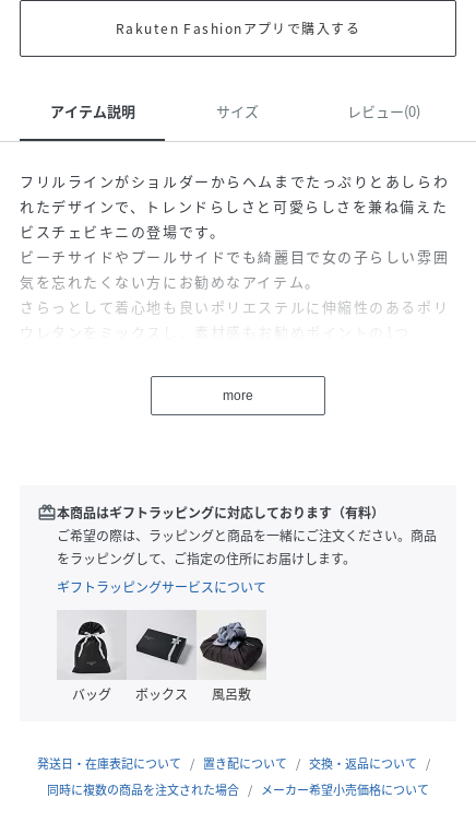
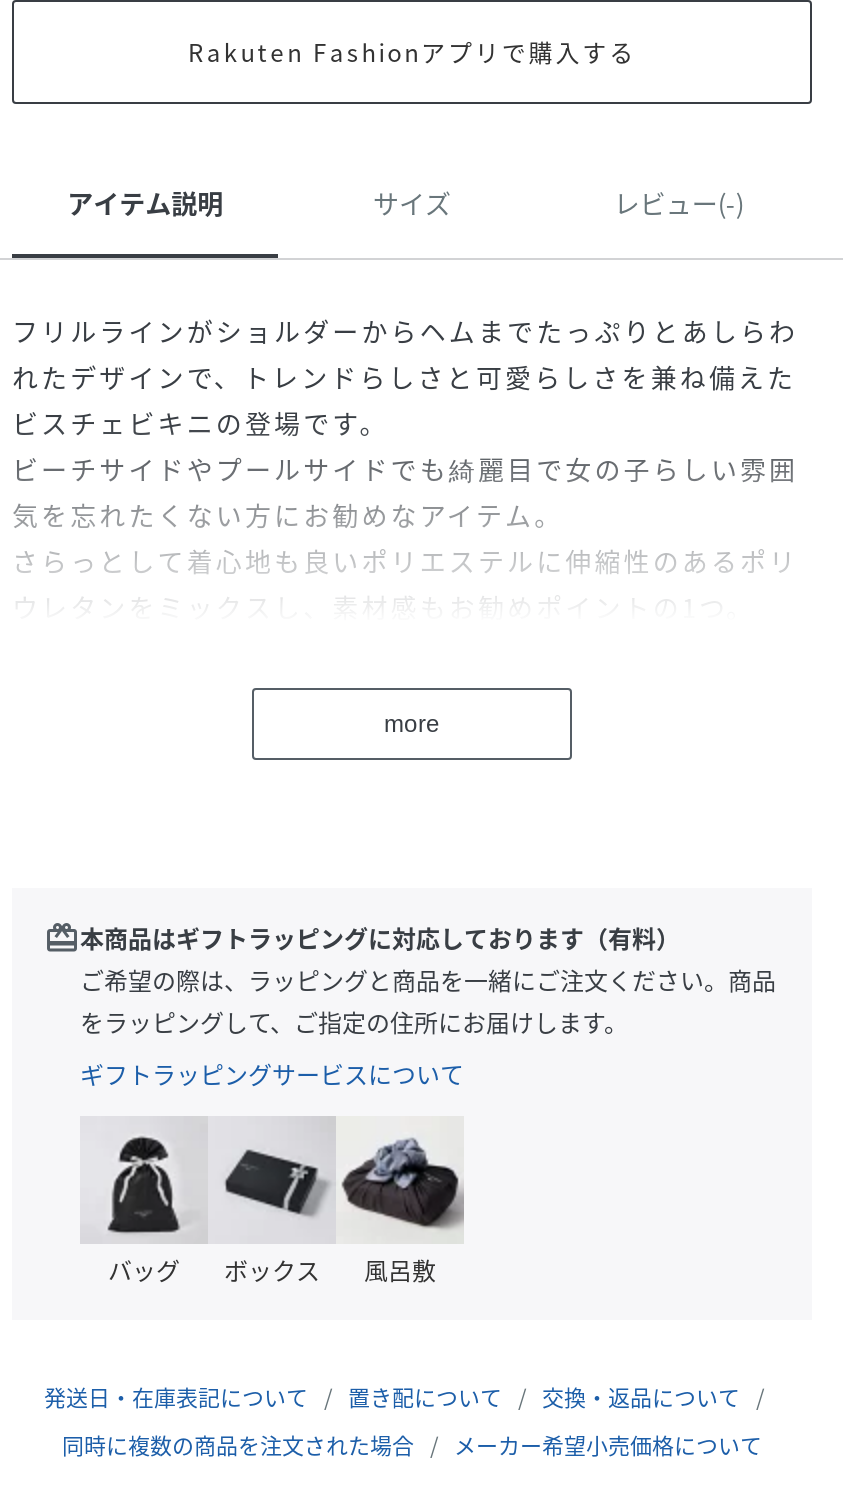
- レビュー(0)
+ レビュー(-)
